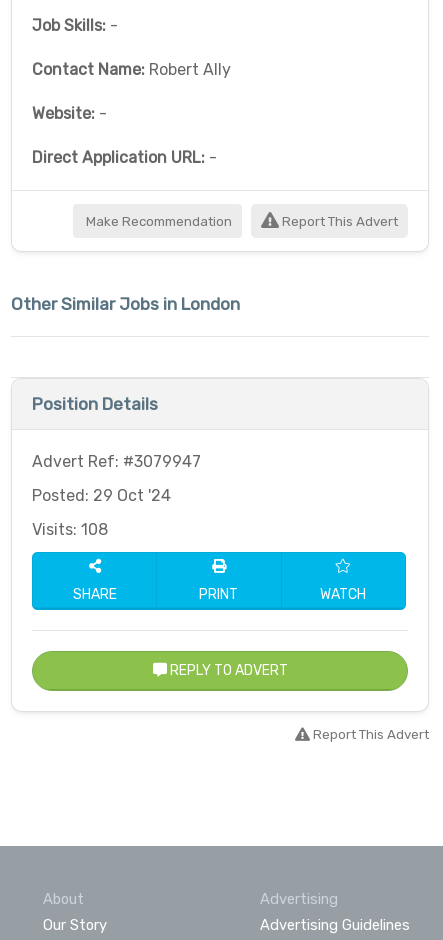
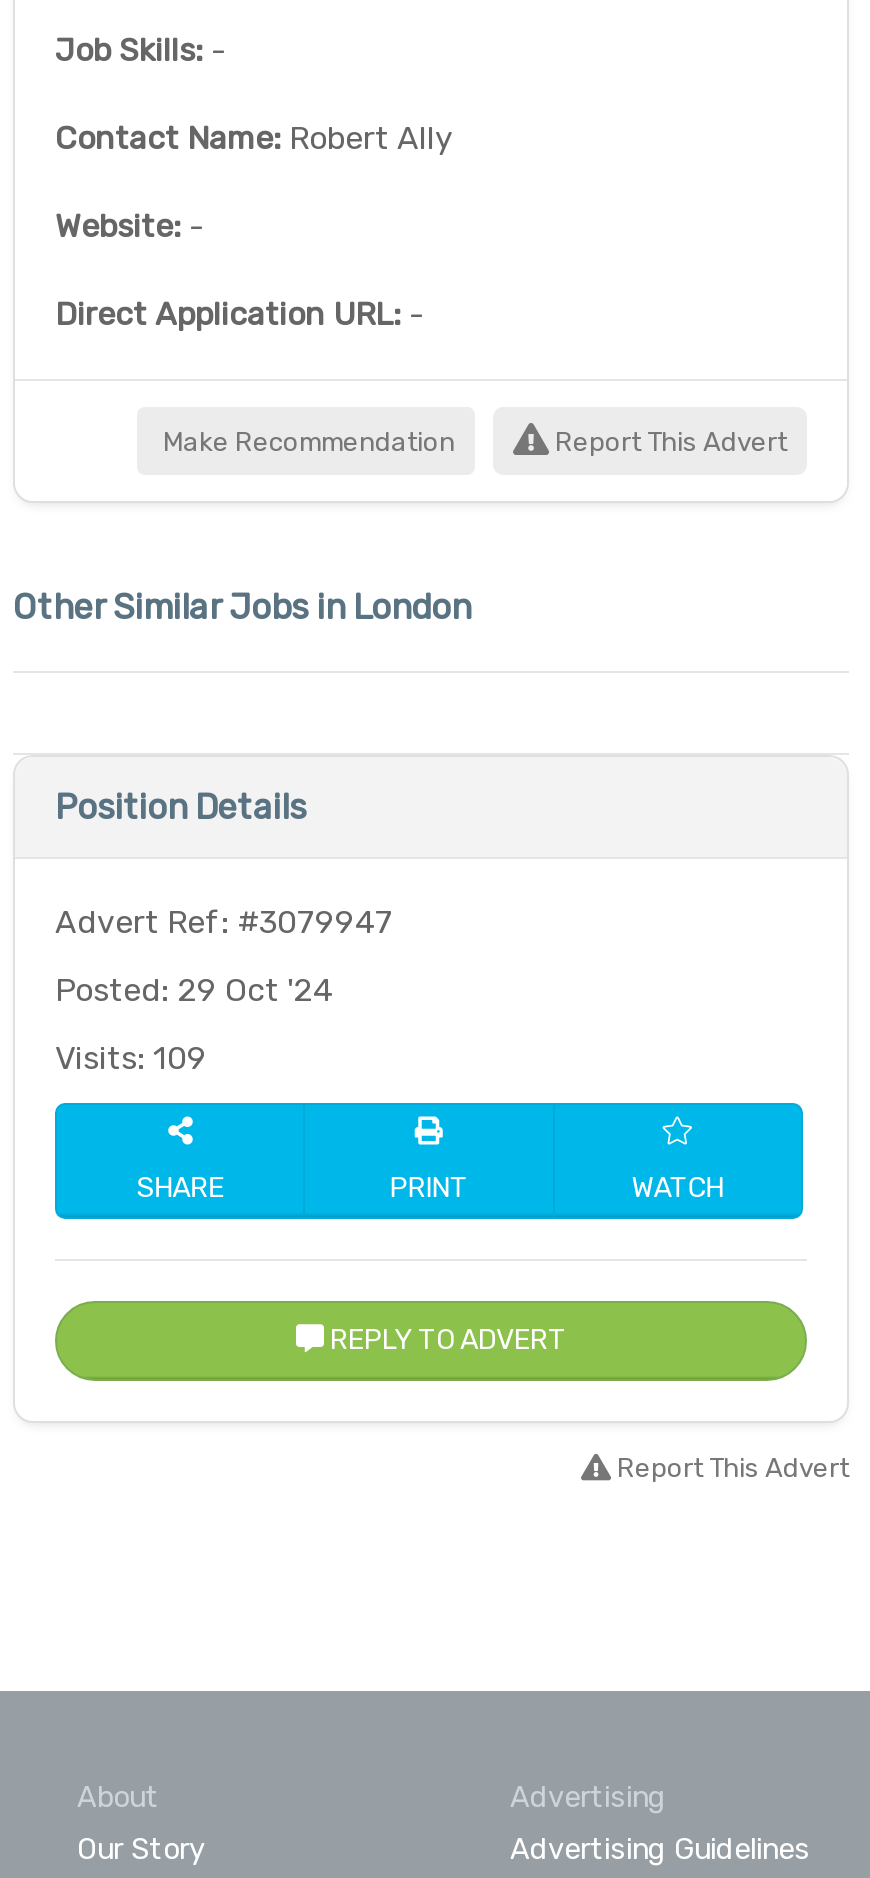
- Visits: 108
+ Visits: 109
